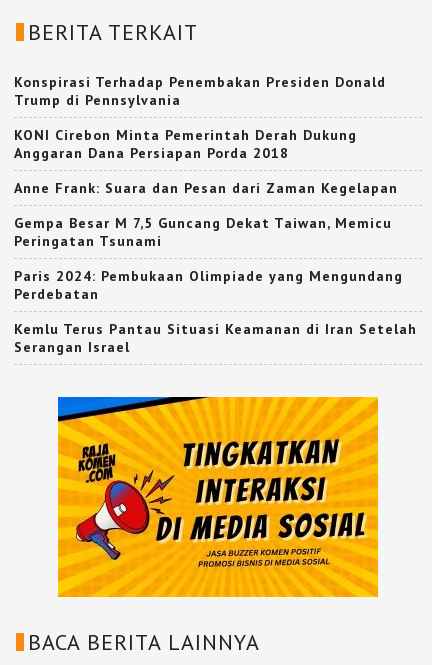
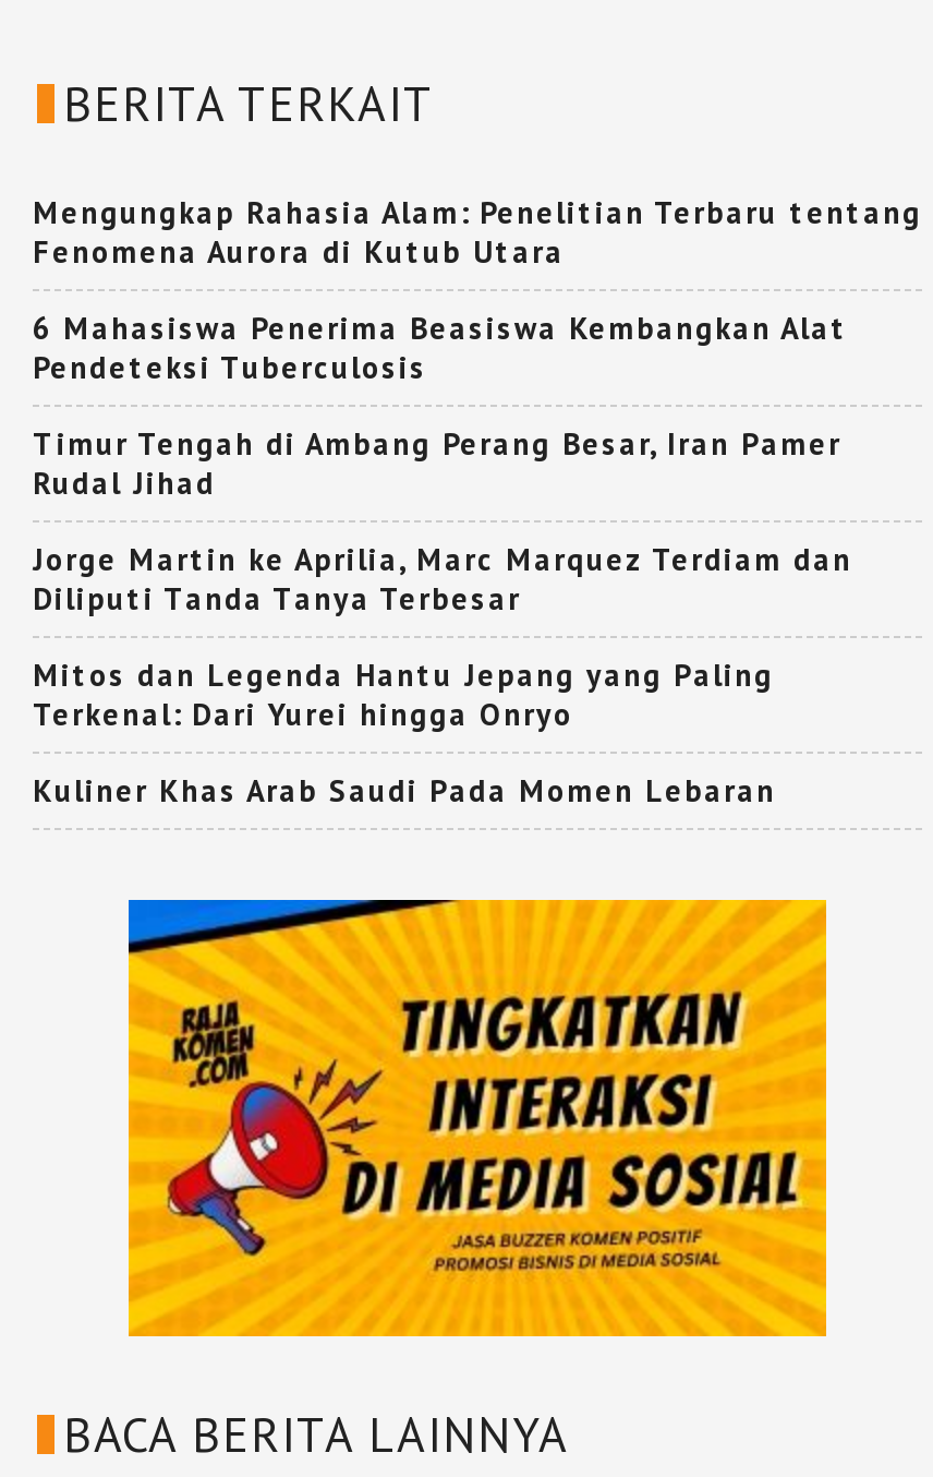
- Konspirasi Terhadap Penembakan Presiden Donald
- Trump di Pennsylvania
+ Mengungkap Rahasia Alam: Penelitian Terbaru tentang
+ Fenomena Aurora di Kutub Utara

- KONI Cirebon Minta Pemerintah Derah Dukung
- Anggaran Dana Persiapan Porda 2018
+ 6 Mahasiswa Penerima Beasiswa Kembangkan Alat
+ Pendeteksi Tuberculosis

- Anne Frank: Suara dan Pesan dari Zaman Kegelapan
+ Timur Tengah di Ambang Perang Besar, Iran Pamer
+ Rudal Jihad

- Gempa Besar M 7,5 Guncang Dekat Taiwan, Memicu
- Peringatan Tsunami
+ Jorge Martin ke Aprilia, Marc Marquez Terdiam dan
+ Diliputi Tanda Tanya Terbesar

- Paris 2024: Pembukaan Olimpiade yang Mengundang
- Perdebatan
+ Mitos dan Legenda Hantu Jepang yang Paling
+ Terkenal: Dari Yurei hingga Onryo

- Kemlu Terus Pantau Situasi Keamanan di Iran Setelah
- Serangan Israel
+ Kuliner Khas Arab Saudi Pada Momen Lebaran
